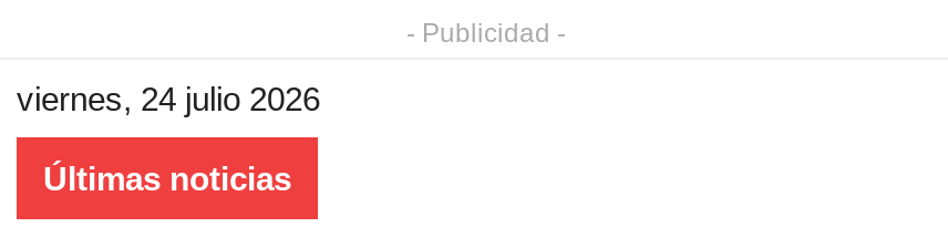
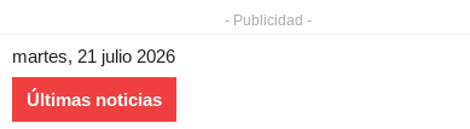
- viernes, 24 julio 2026
+ martes, 21 julio 2026
